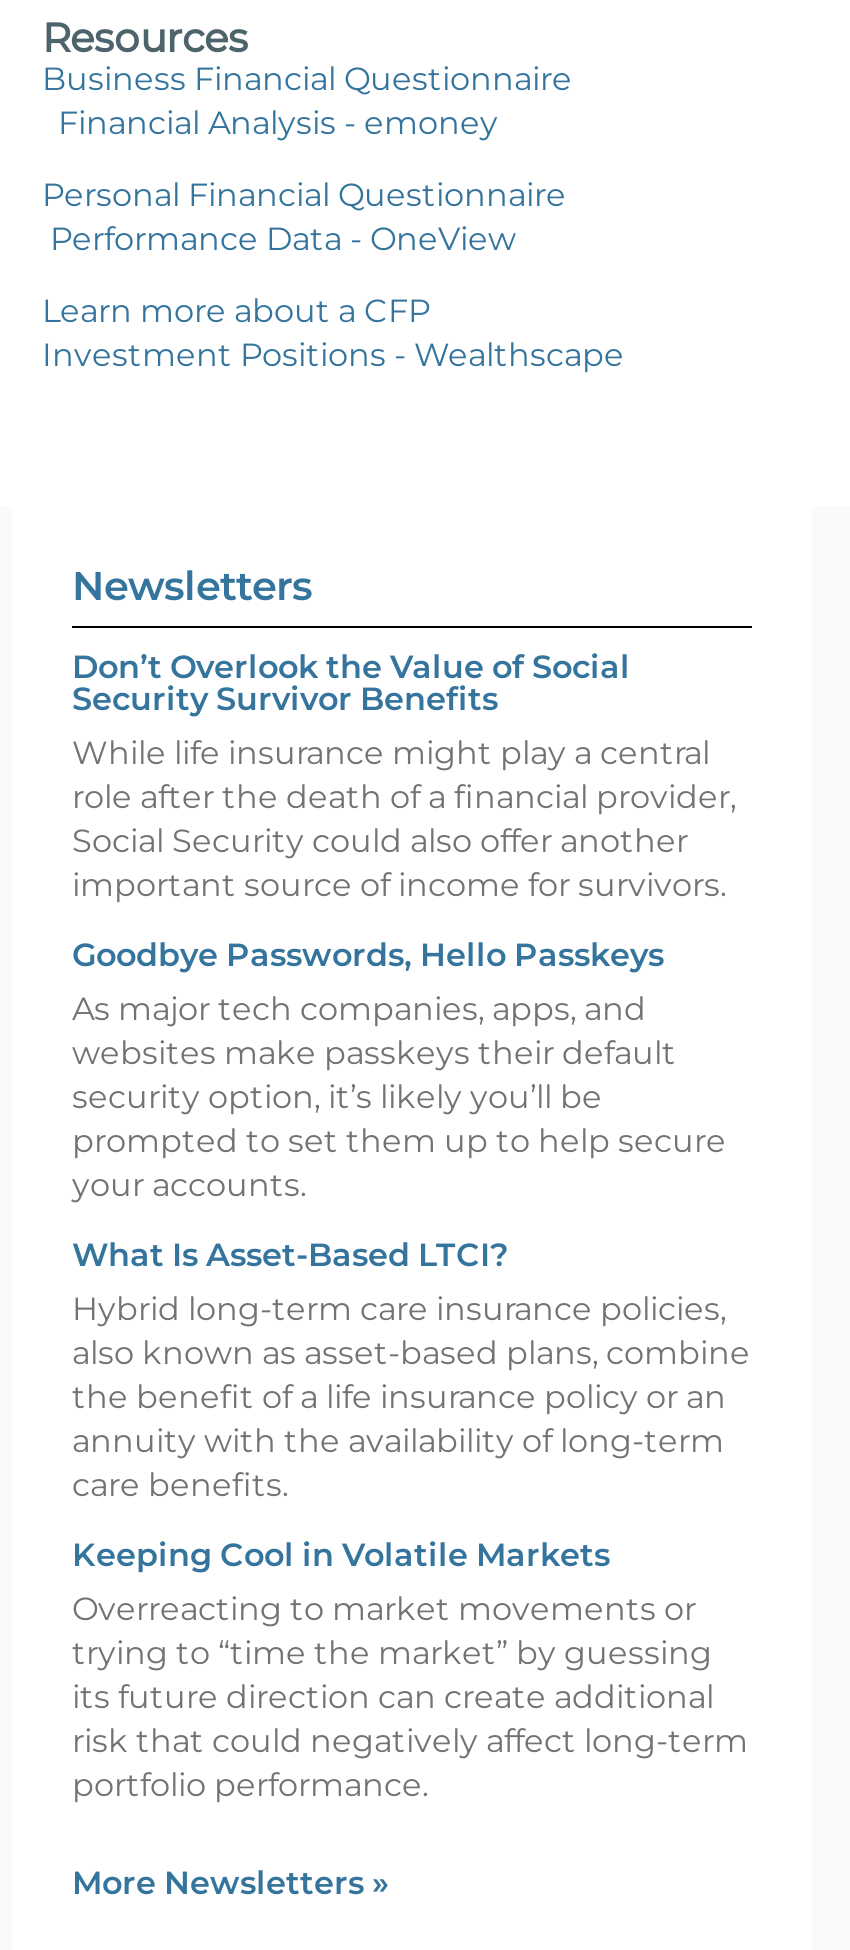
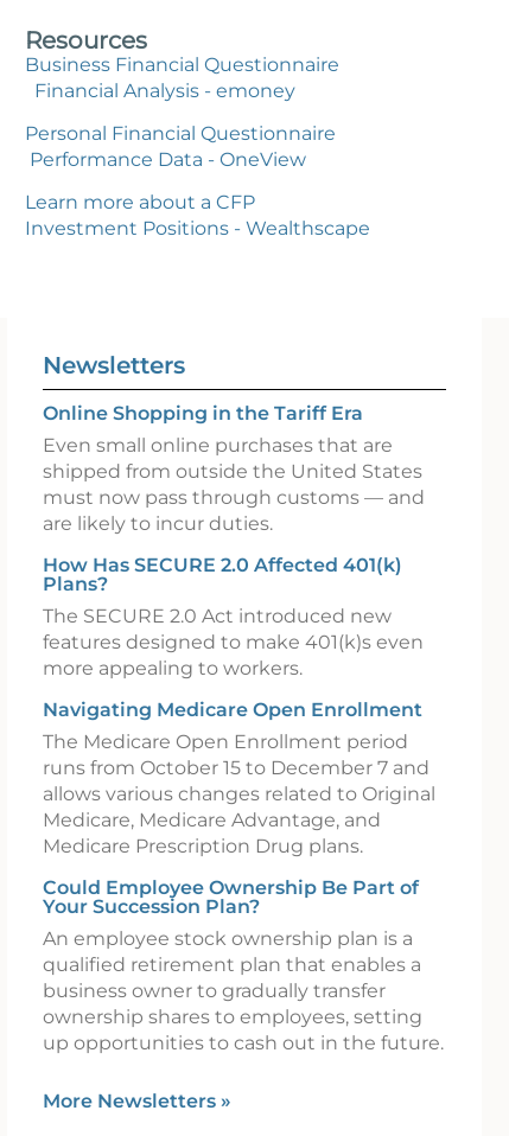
- Don’t Overlook the Value of Social
- Security Survivor Benefits
- While life insurance might play a central
- role after the death of a financial provider,
- Social Security could also offer another
- important source of income for survivors.
+ Online Shopping in the Tariff Era
+ Even small online purchases that are
+ shipped from outside the United States
+ must now pass through customs — and
+ are likely to incur duties.

- Goodbye Passwords, Hello Passkeys
- As major tech companies, apps, and
- websites make passkeys their default
- security option, it’s likely you’ll be
- prompted to set them up to help secure
- your accounts.
+ How Has SECURE 2.0 Affected 401(k)
+ Plans?
+ The SECURE 2.0 Act introduced new
+ features designed to make 401(k)s even
+ more appealing to workers.

- What Is Asset-Based LTCI?
- Hybrid long-term care insurance policies,
- also known as asset-based plans, combine
- the benefit of a life insurance policy or an
- annuity with the availability of long-term
- care benefits.
+ Navigating Medicare Open Enrollment
+ The Medicare Open Enrollment period
+ runs from October 15 to December 7 and
+ allows various changes related to Original
+ Medicare, Medicare Advantage, and
+ Medicare Prescription Drug plans.

- Keeping Cool in Volatile Markets
- Overreacting to market movements or
- trying to “time the market” by guessing
- its future direction can create additional
- risk that could negatively affect long-term
- portfolio performance.
+ Could Employee Ownership Be Part of
+ Your Succession Plan?
+ An employee stock ownership plan is a
+ qualified retirement plan that enables a
+ business owner to gradually transfer
+ ownership shares to employees, setting
+ up opportunities to cash out in the future.
